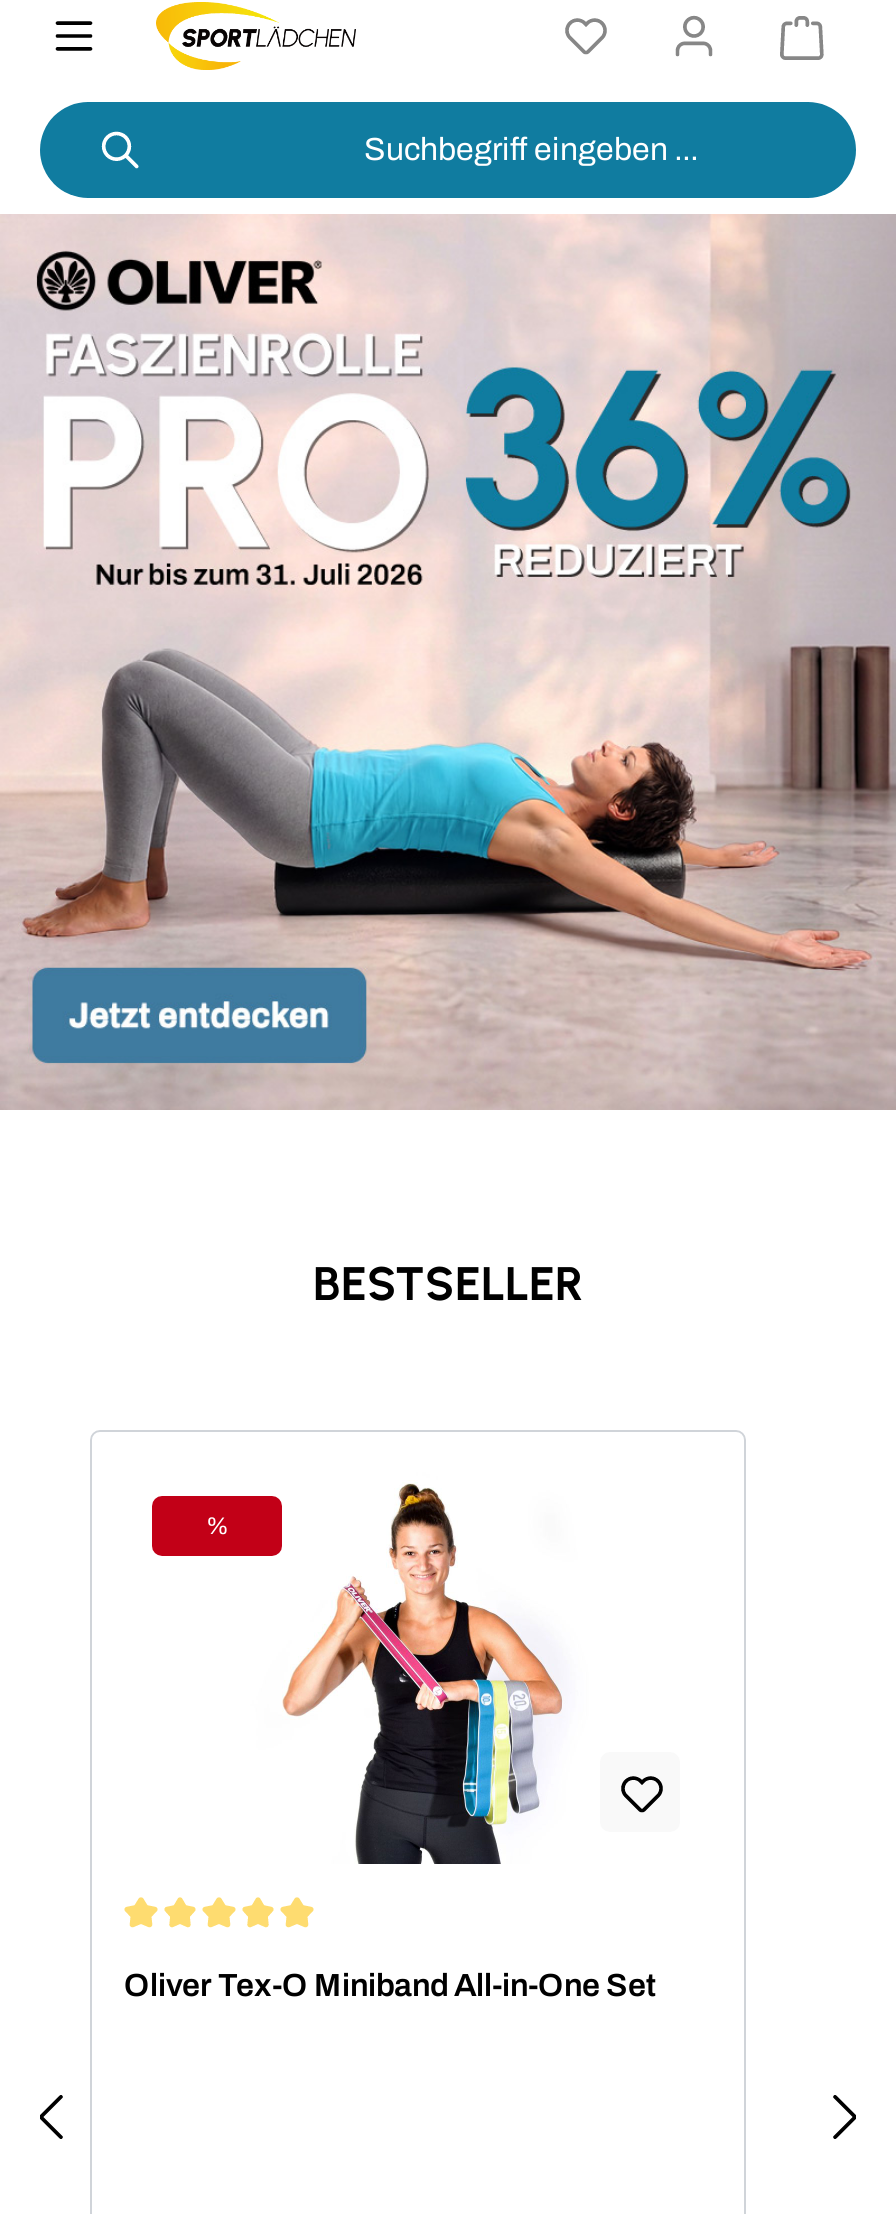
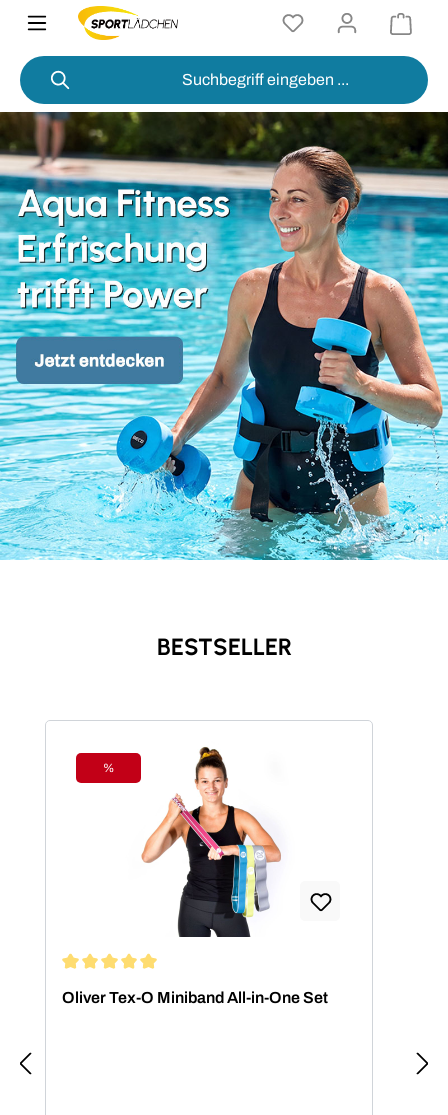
- [image]
+ [image]
